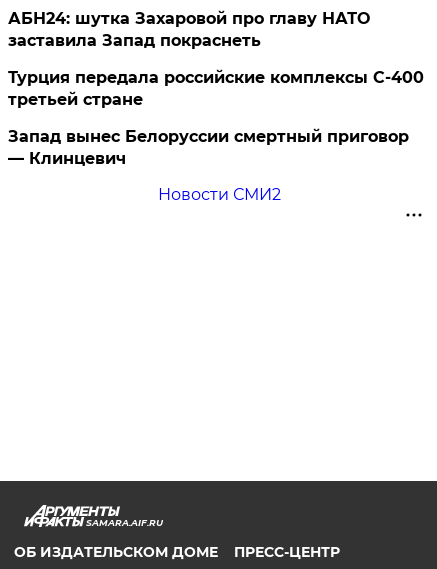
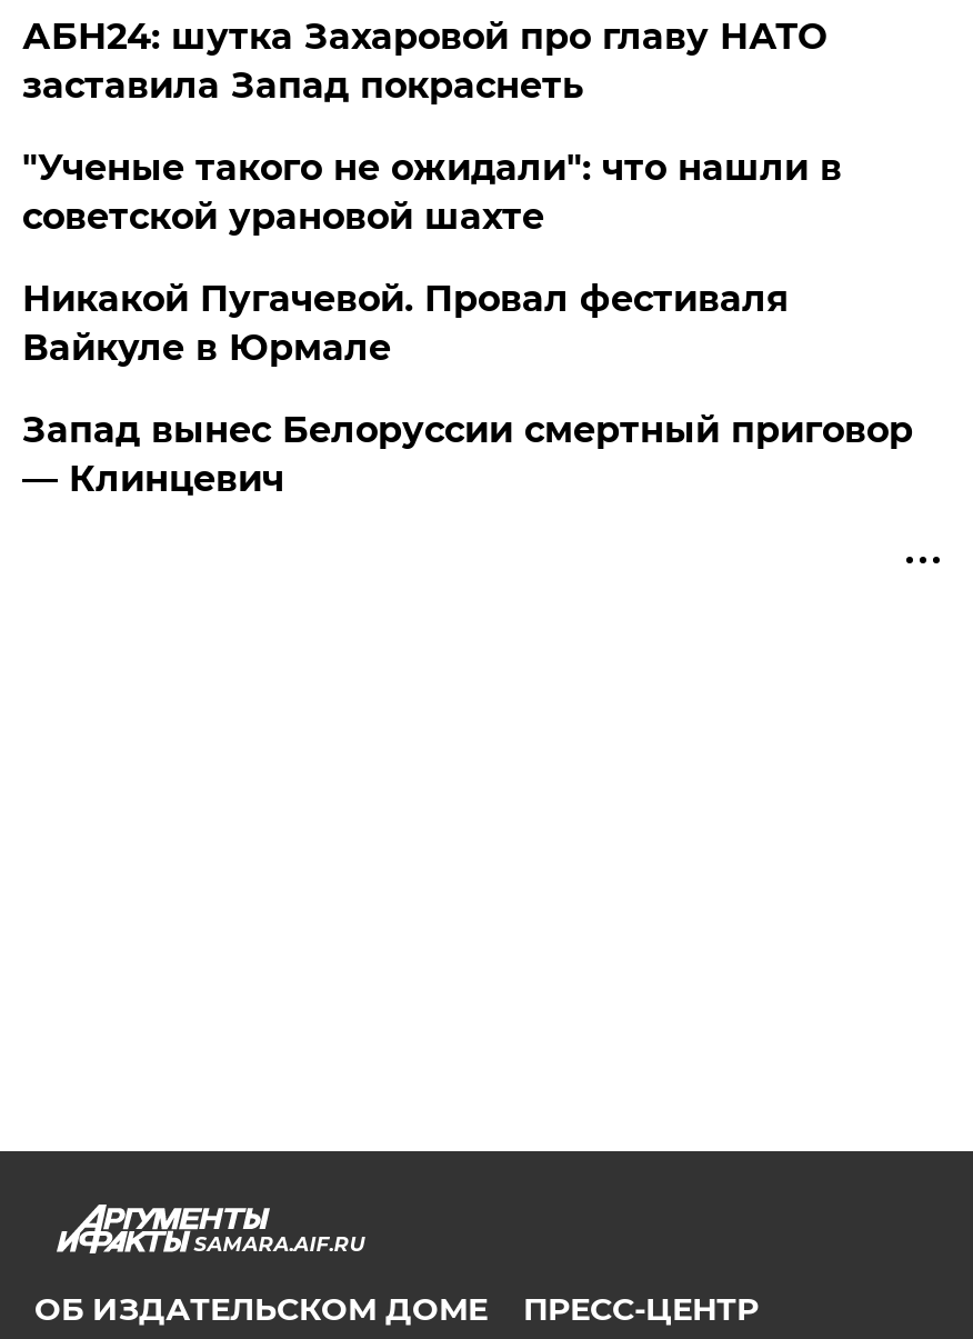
- Турция передала российские комплексы С-400
- третьей стране
+ "Ученые такого не ожидали": что нашли в
+ советской урановой шахте
+ Никакой Пугачевой. Провал фестиваля
+ Вайкуле в Юрмале

moved down: Запад вынес Белоруссии смертный приговор | — Клинцевич

- Новости СМИ2
